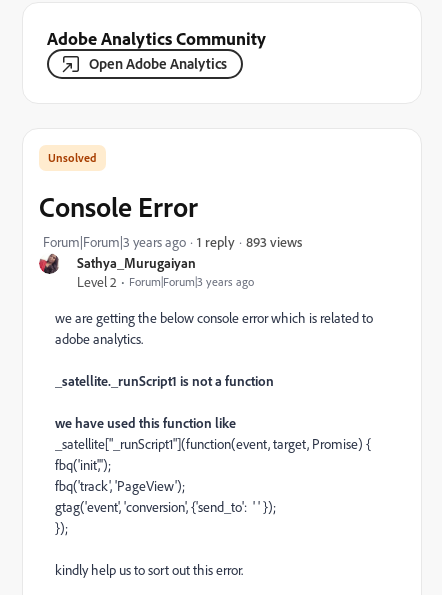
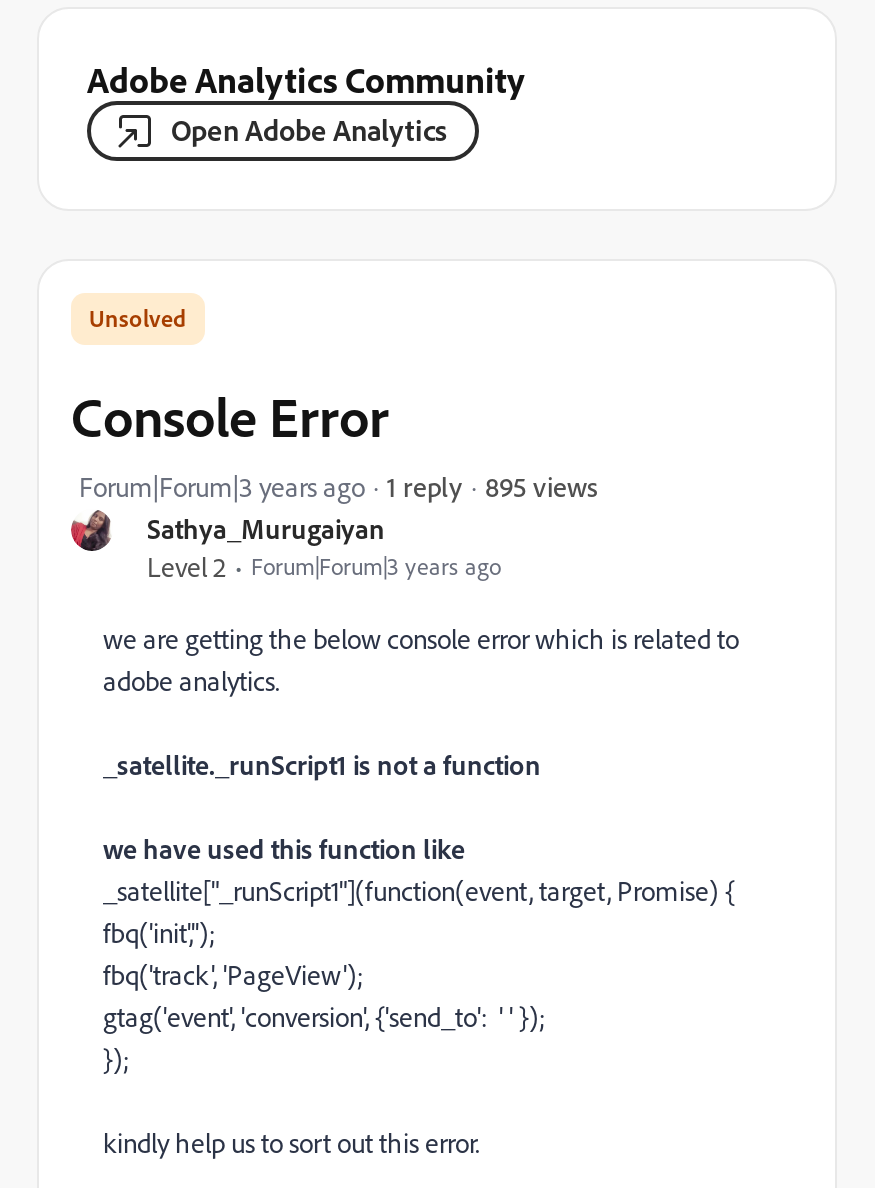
- 893 views
+ 895 views
